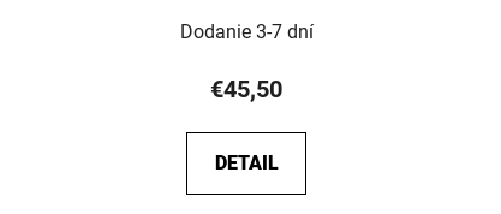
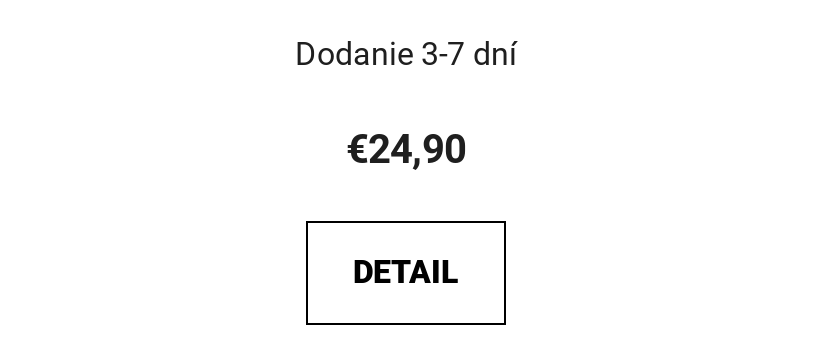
- €45,50
+ €24,90
